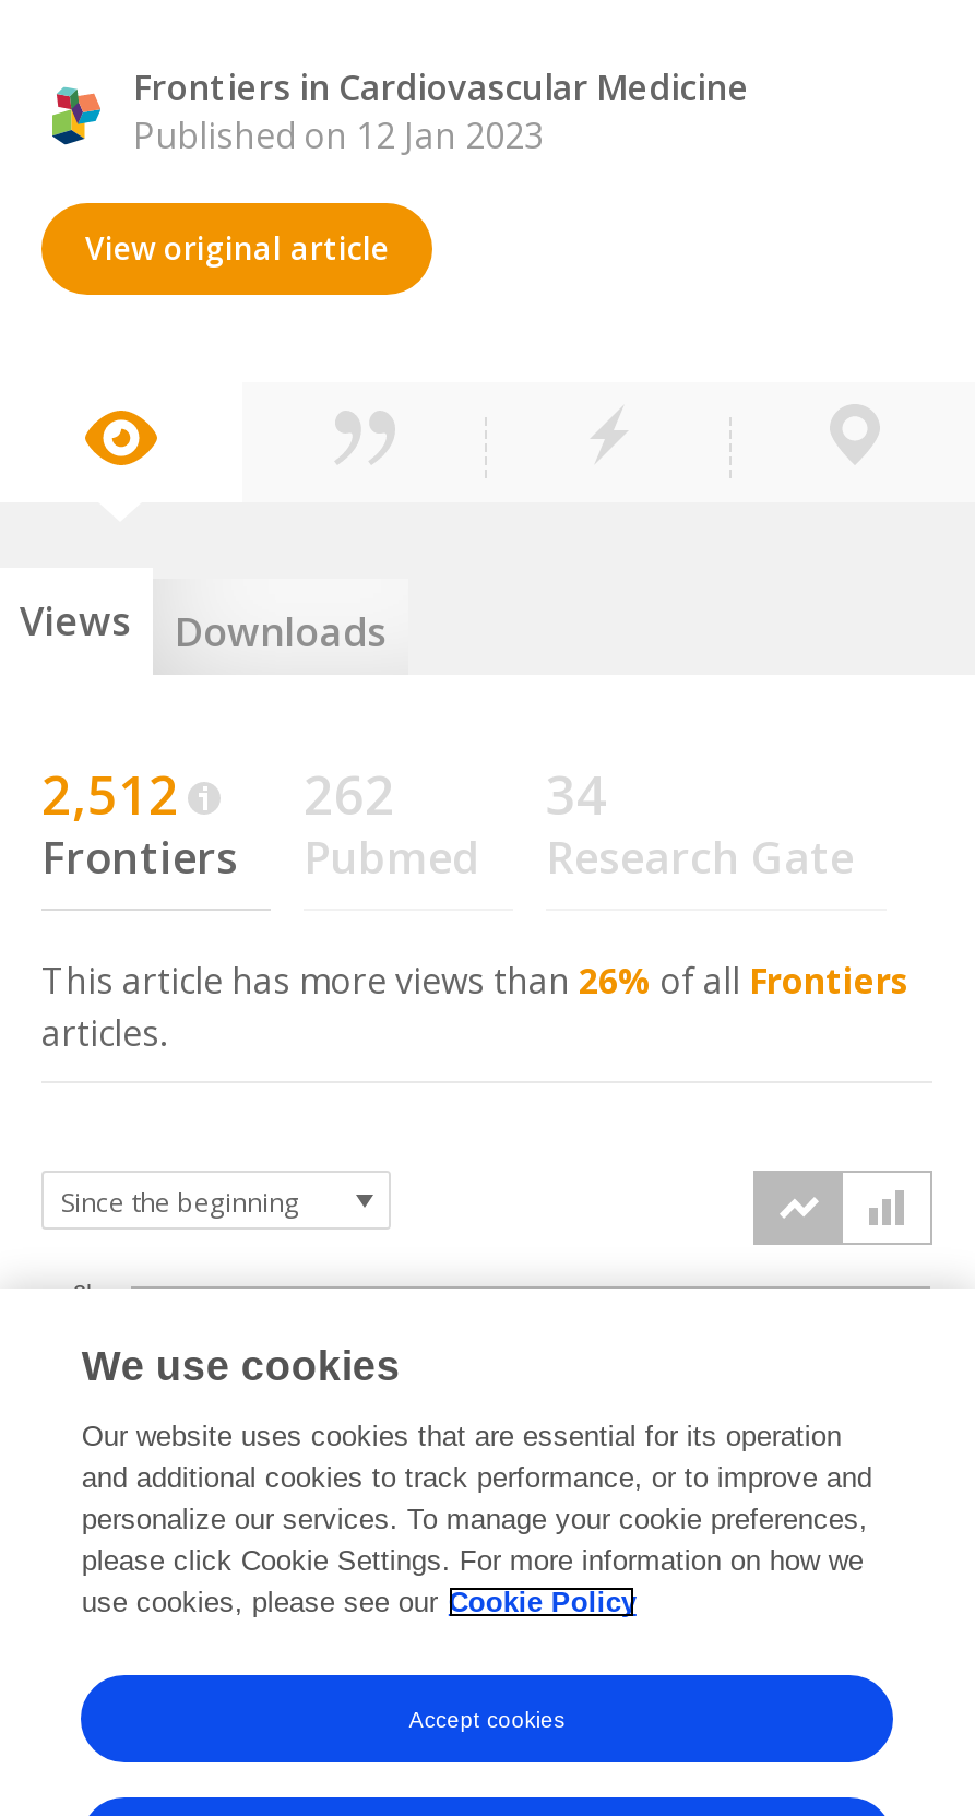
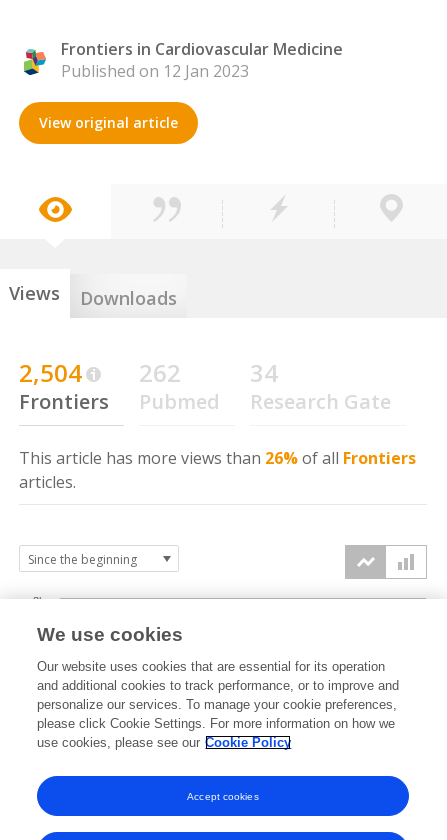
- 2,512
+ 2,504
